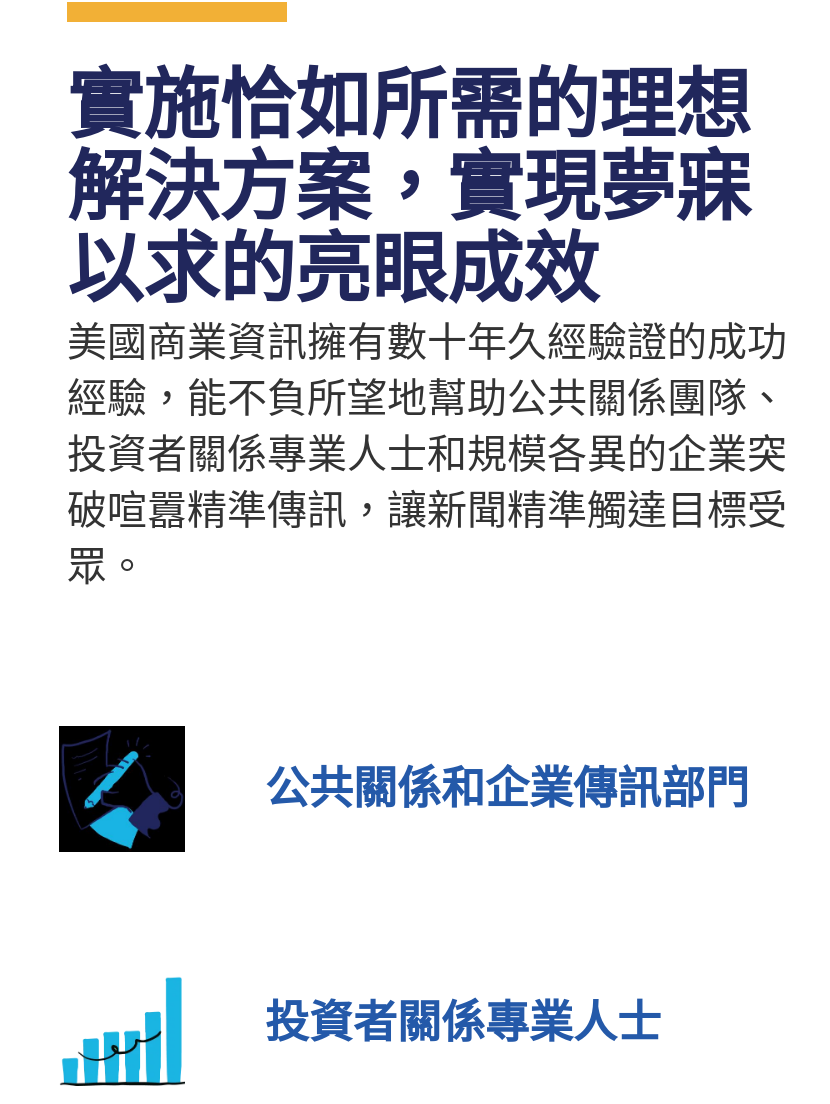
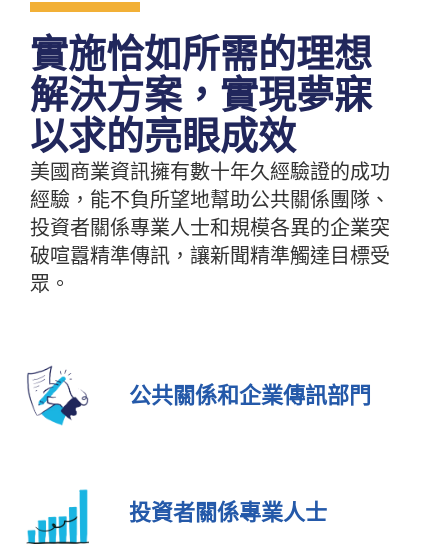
- [image]
+ [image]
